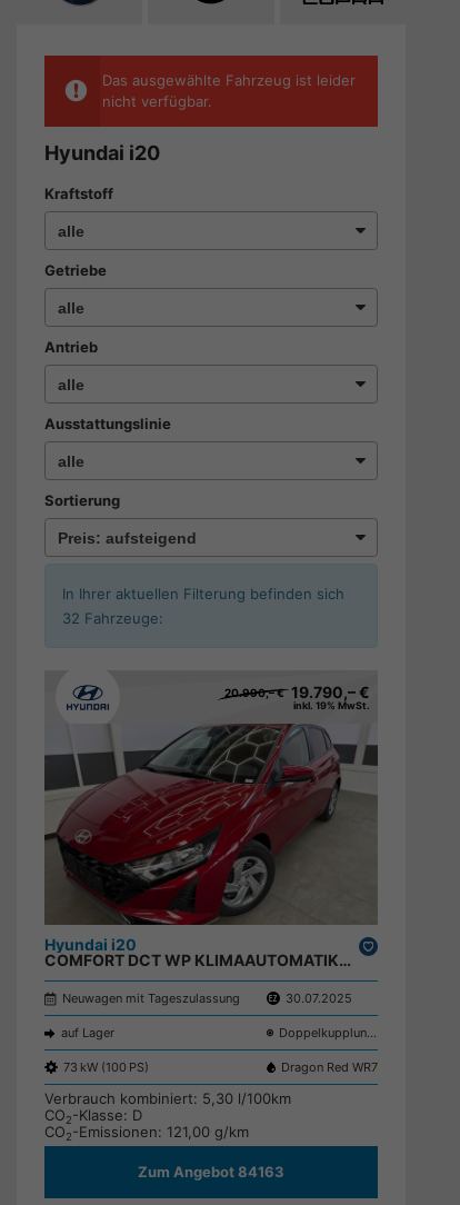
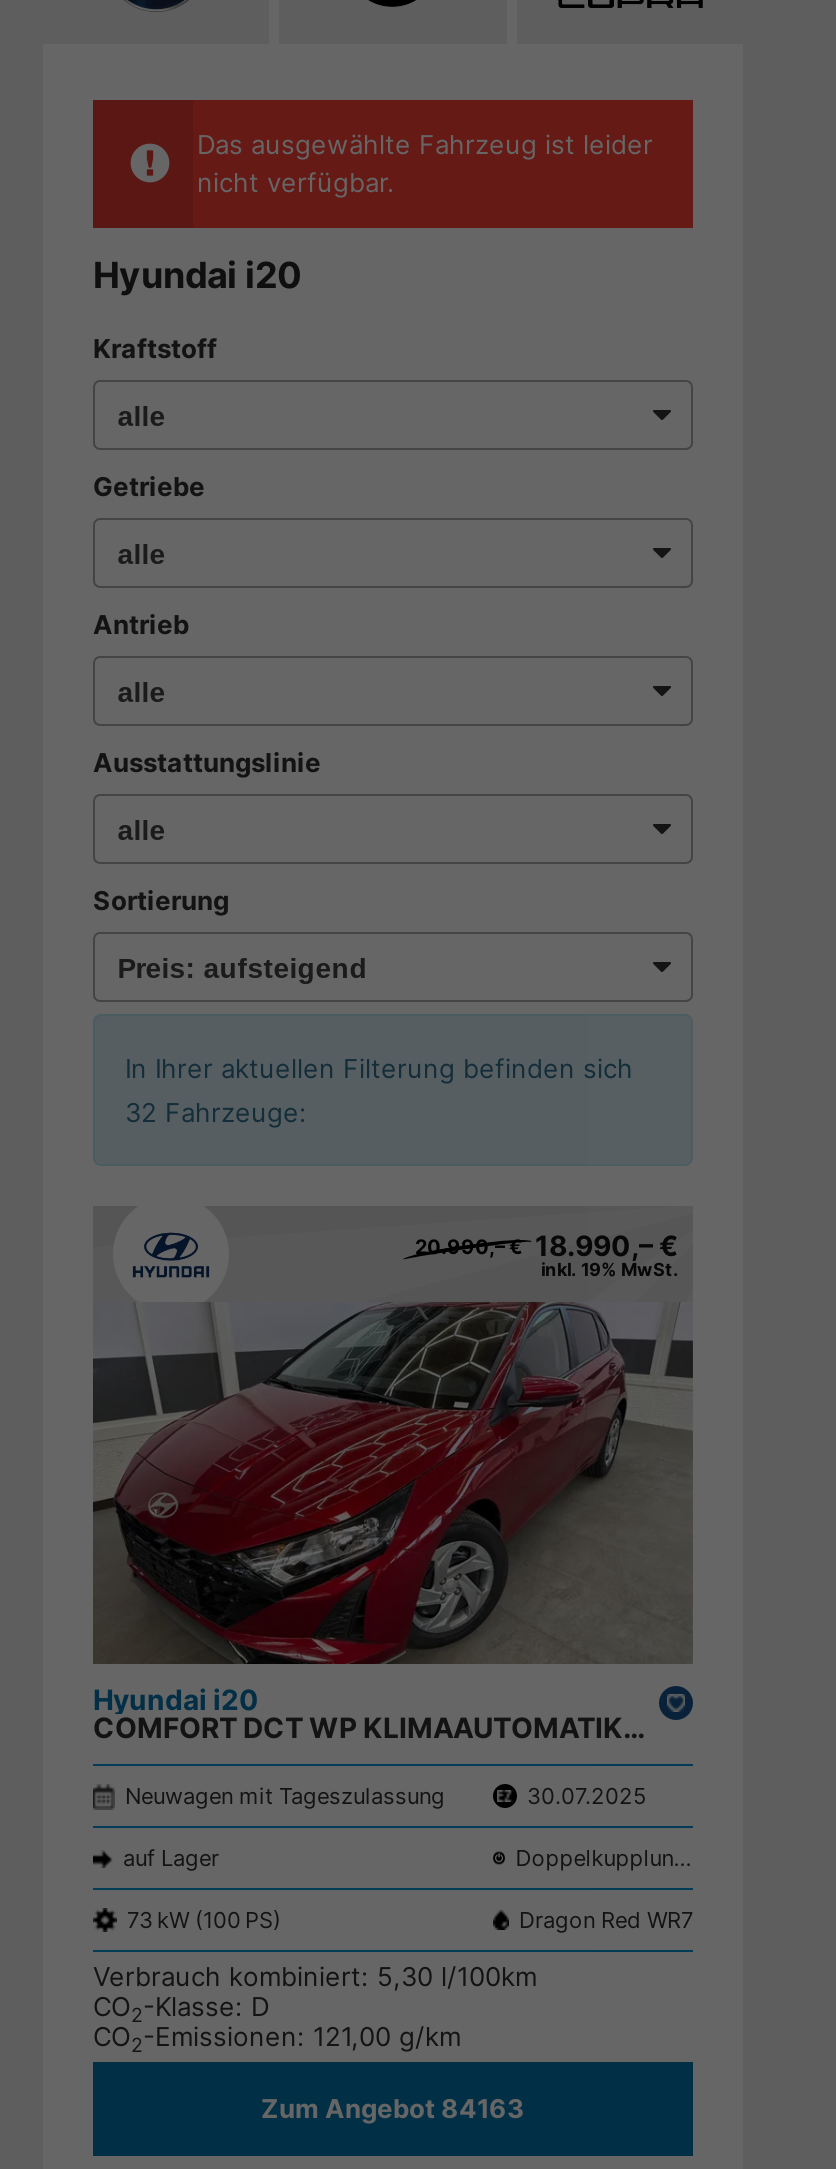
- 20.990,– € 19.790,– €
+ 20.990,– € 18.990,– €
